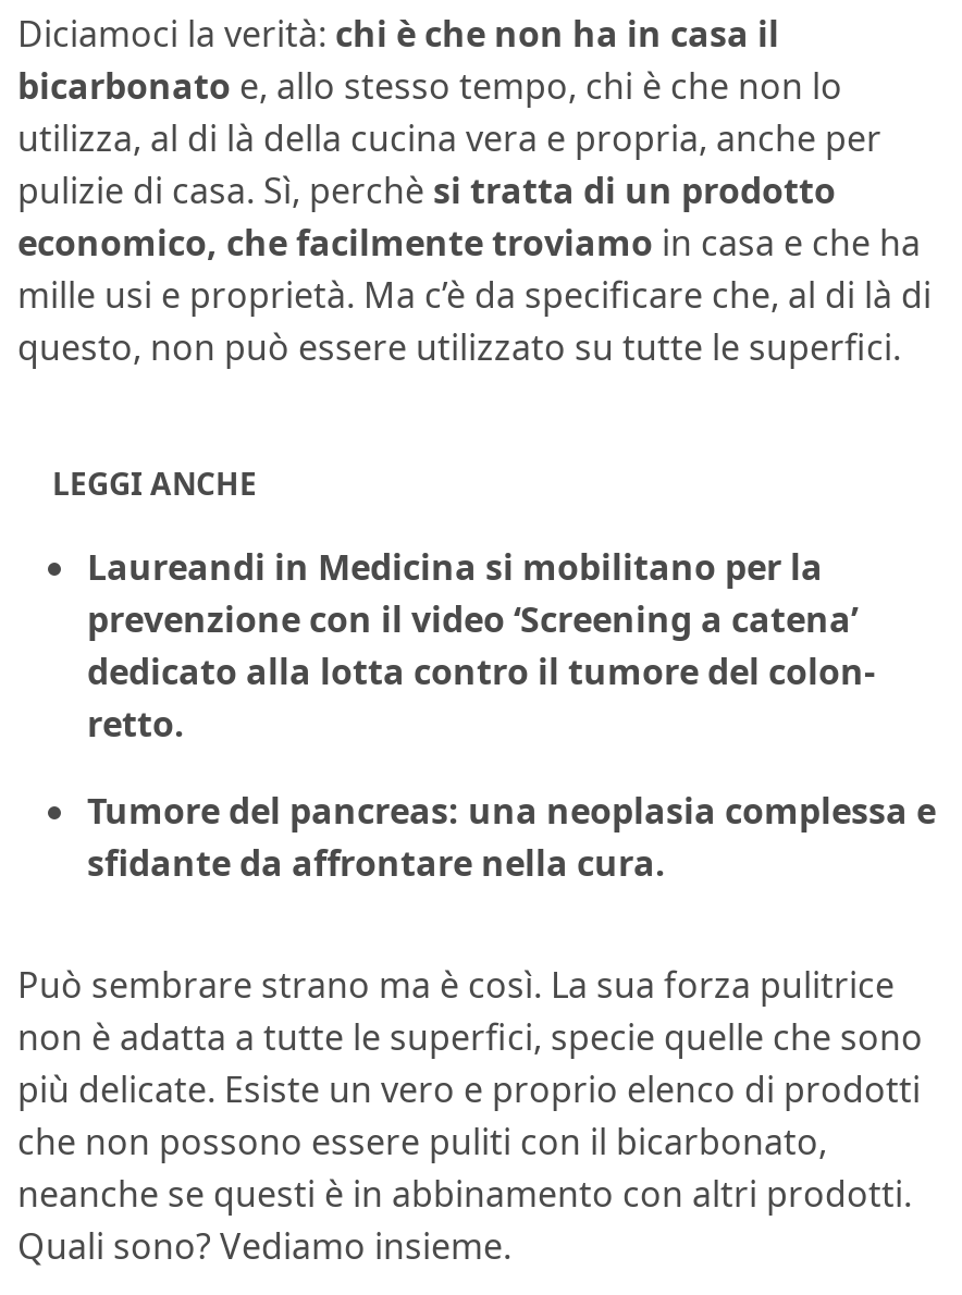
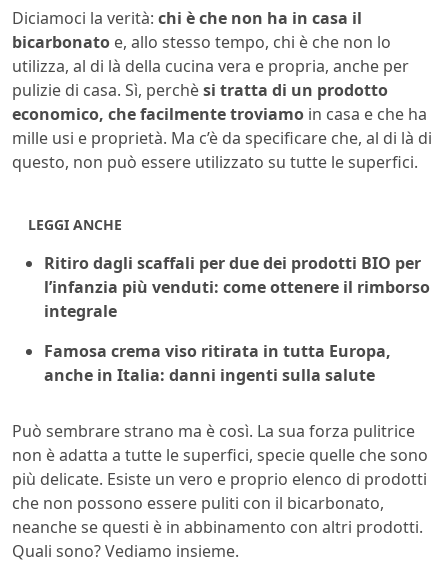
- Laureandi in Medicina si mobilitano per la
- prevenzione con il video ‘Screening a catena’
- dedicato alla lotta contro il tumore del colon-
- retto.
+ Ritiro dagli scaffali per due dei prodotti BIO per
+ l’infanzia più venduti: come ottenere il rimborso
+ integrale

- Tumore del pancreas: una neoplasia complessa e
- sfidante da affrontare nella cura.
+ Famosa crema viso ritirata in tutta Europa,
+ anche in Italia: danni ingenti sulla salute
